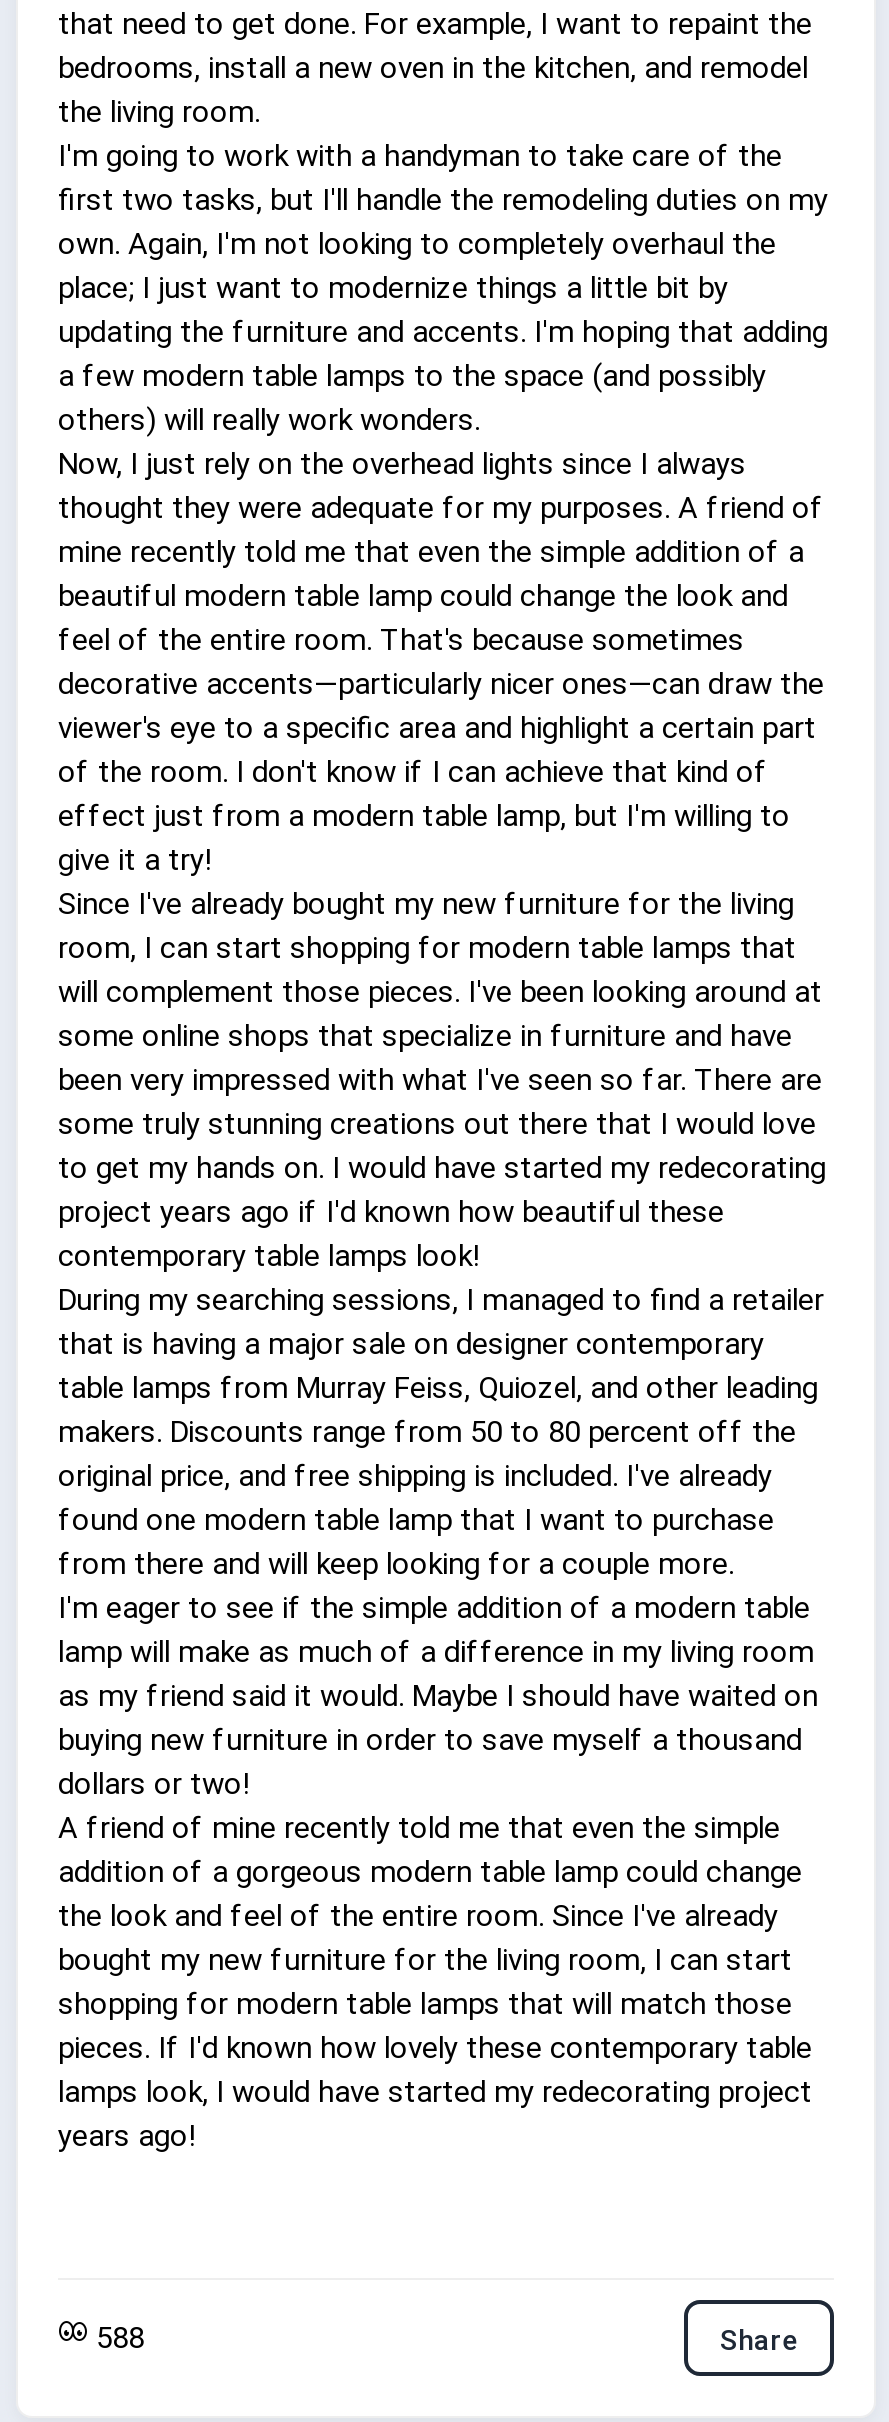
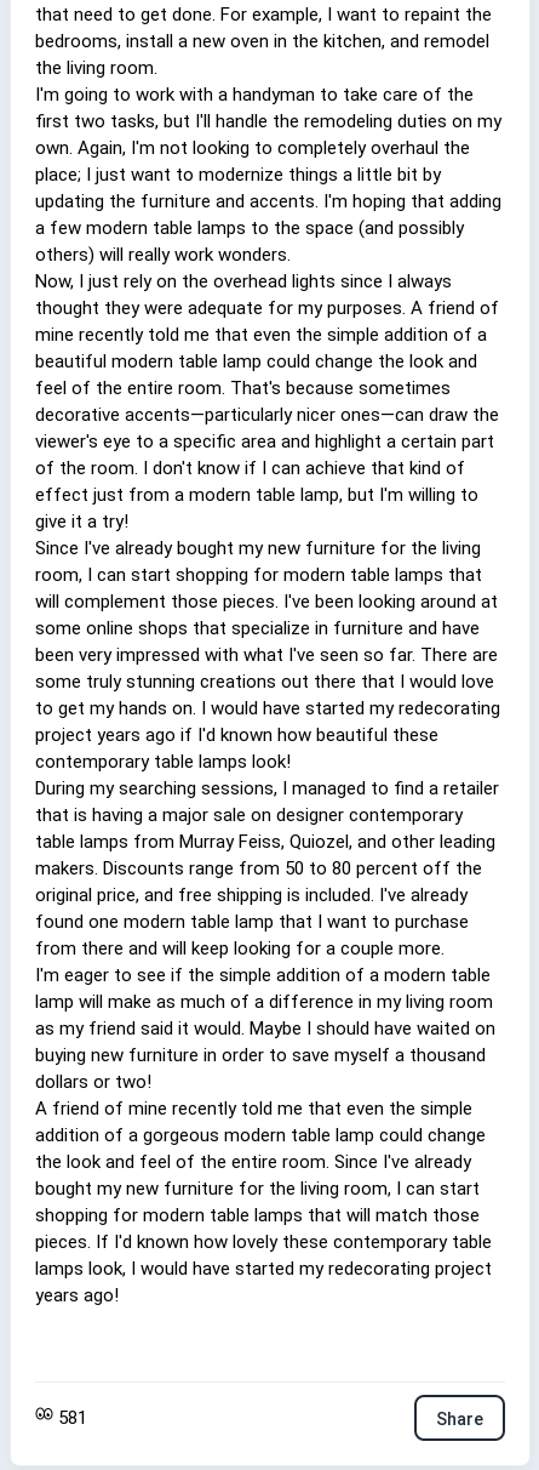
- 588
+ 581
